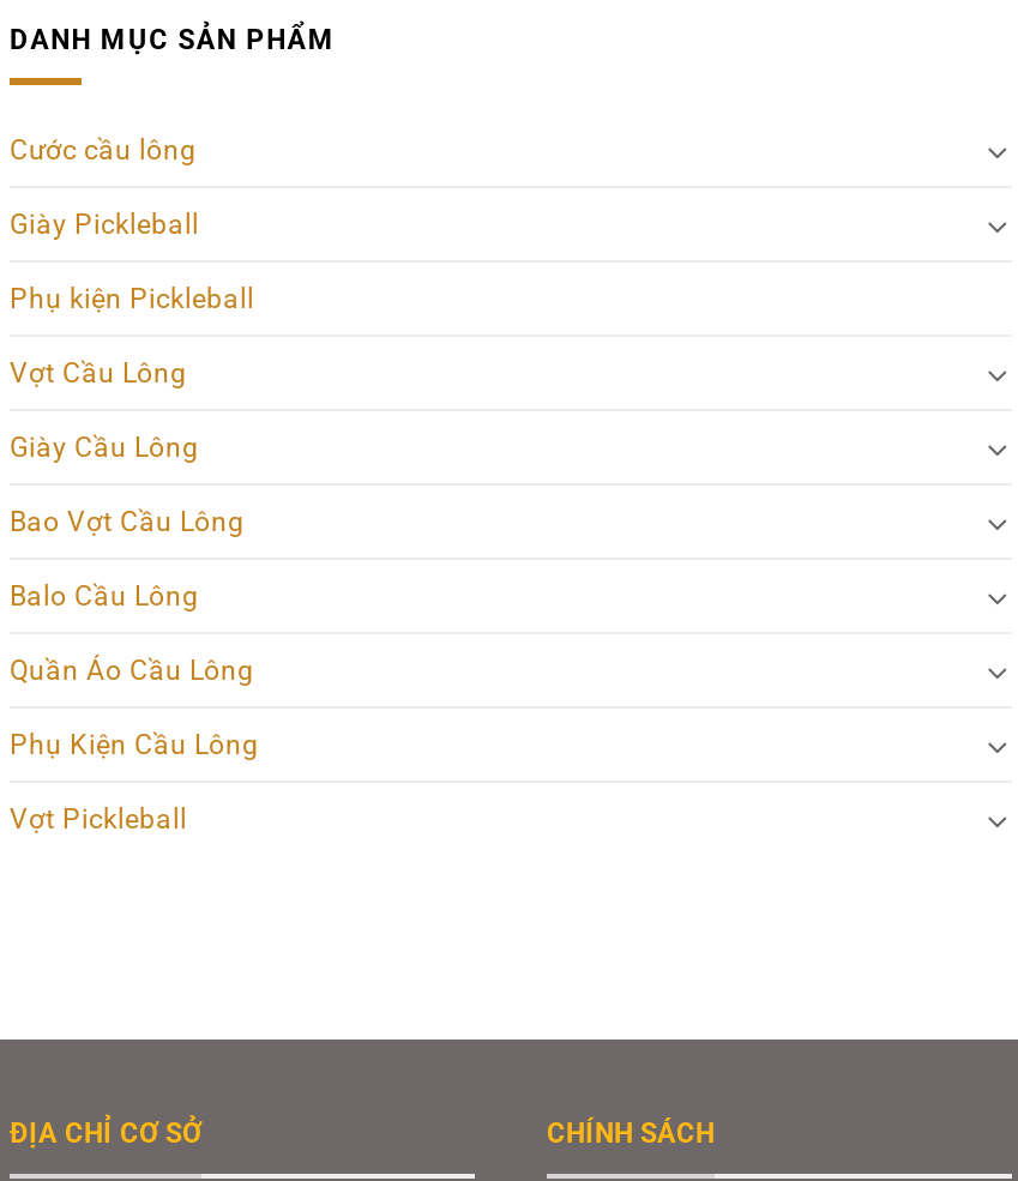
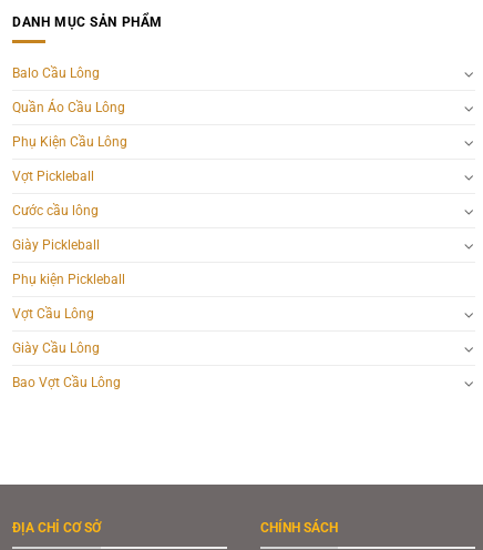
moved down: Cước cầu lông | Giày Pickleball | Phụ kiện Pickleball | Vợt Cầu Lông | Giày Cầu Lông | Bao Vợt Cầu Lông

moved up: Balo Cầu Lông | Quần Áo Cầu Lông | Phụ Kiện Cầu Lông | Vợt Pickleball
